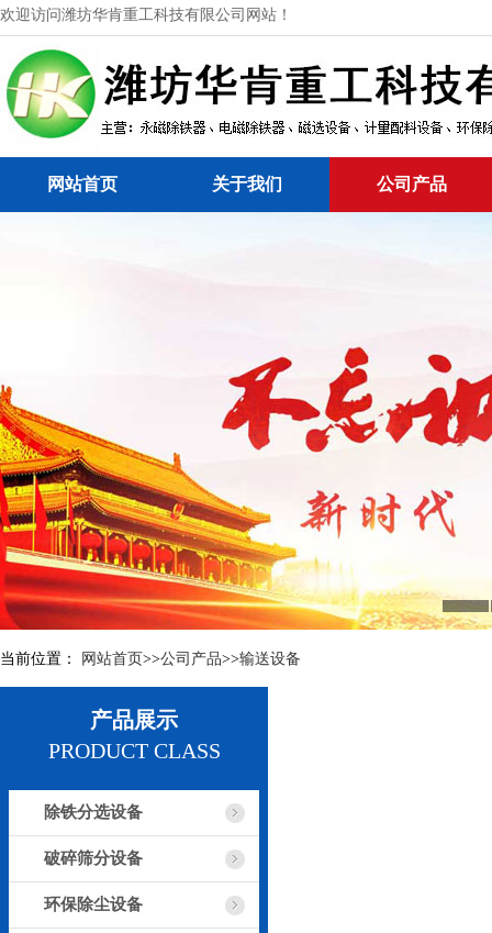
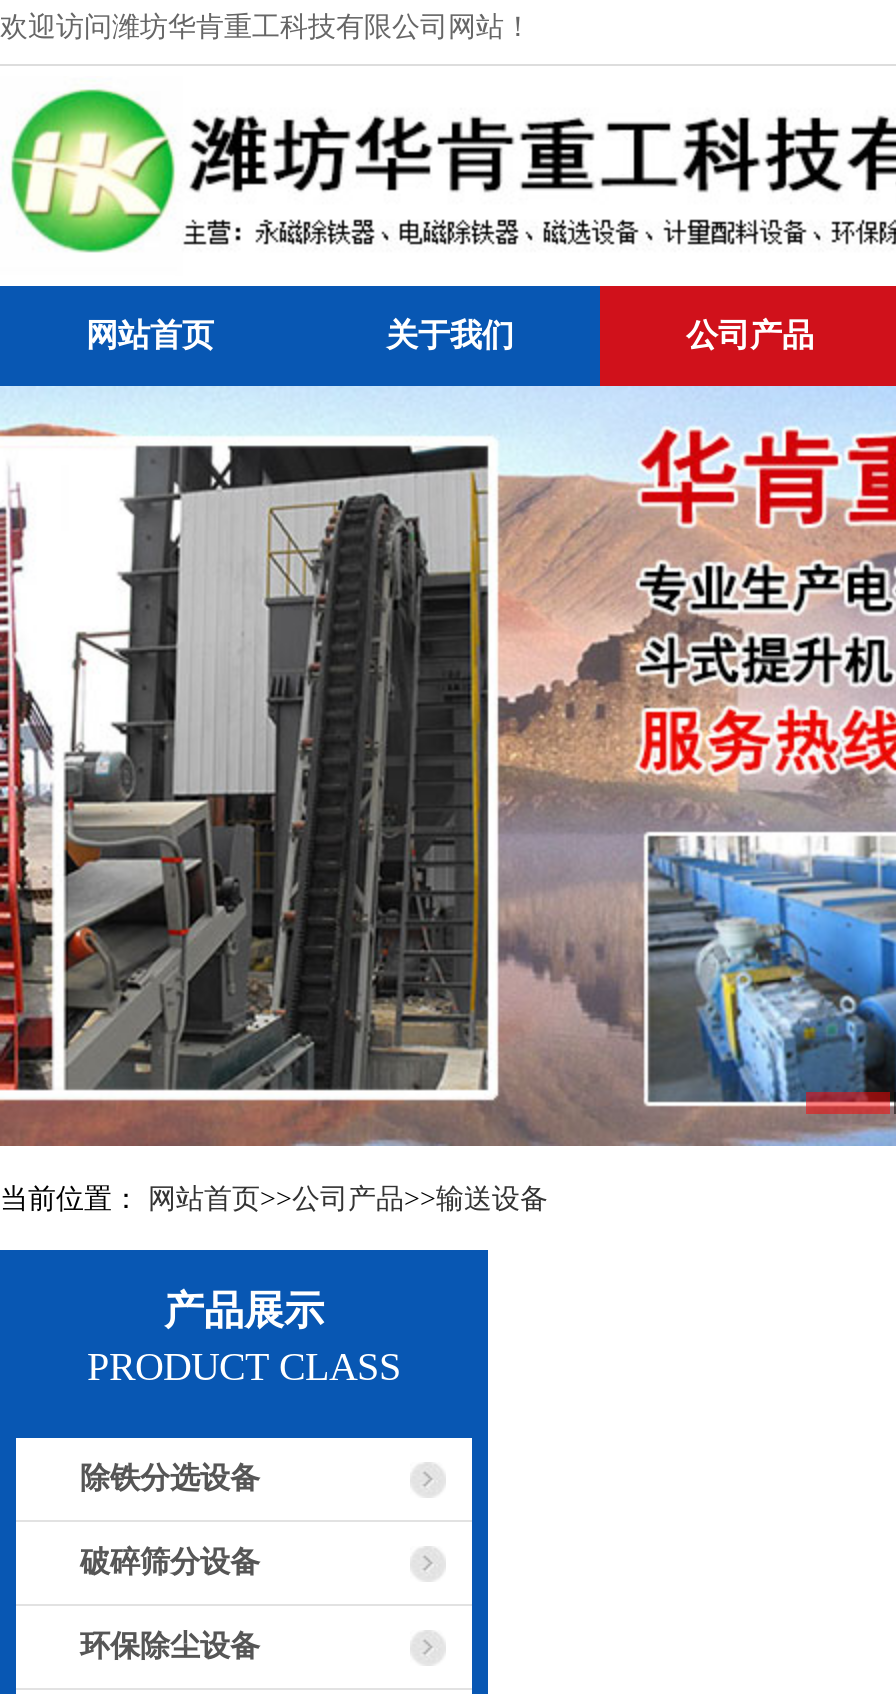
- [image]
+ [image]
